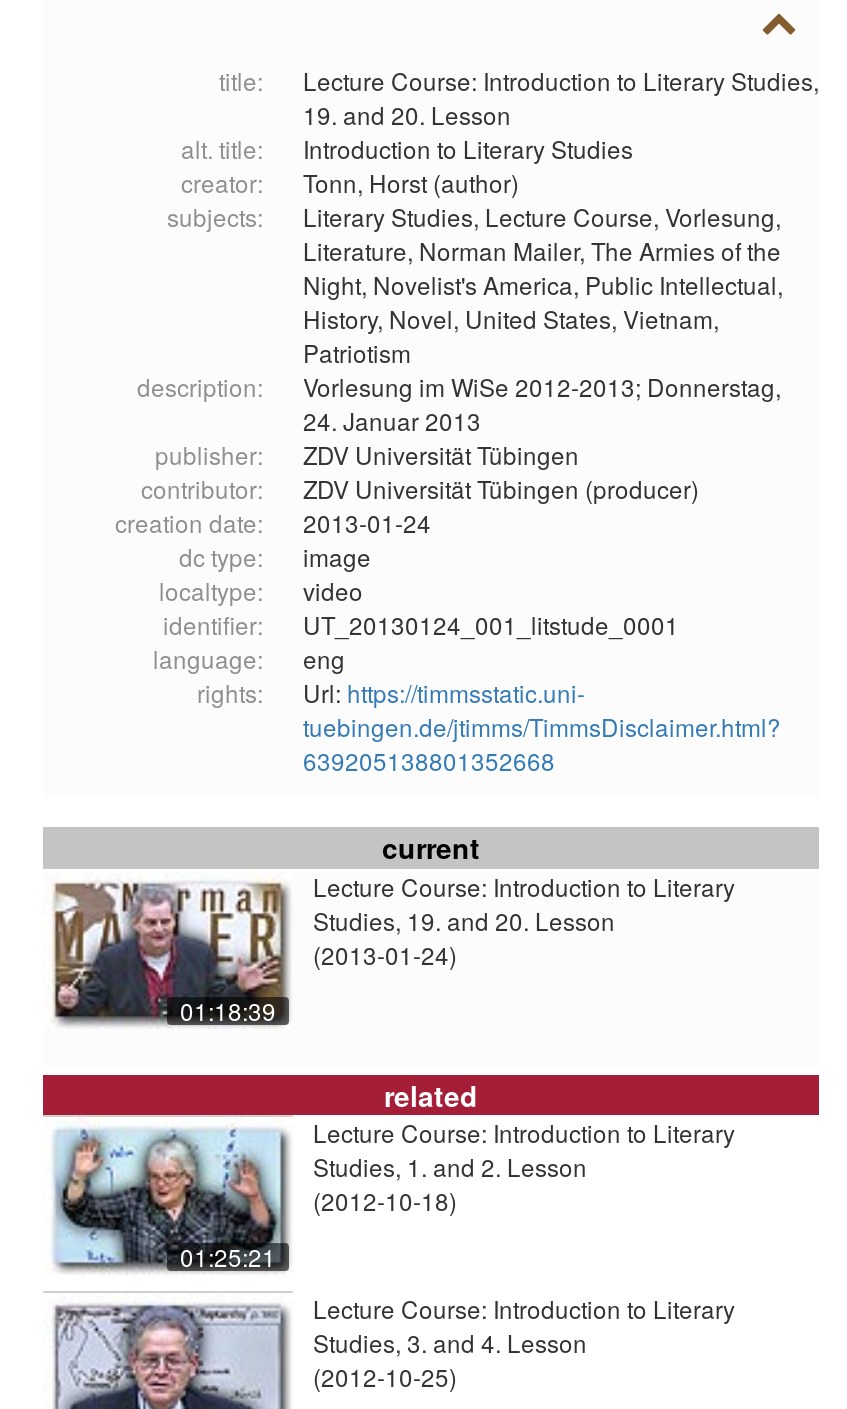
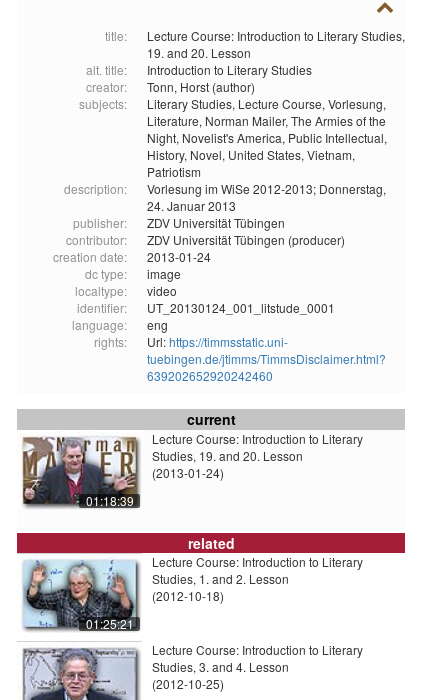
- 639205138801352668
+ 639202652920242460
